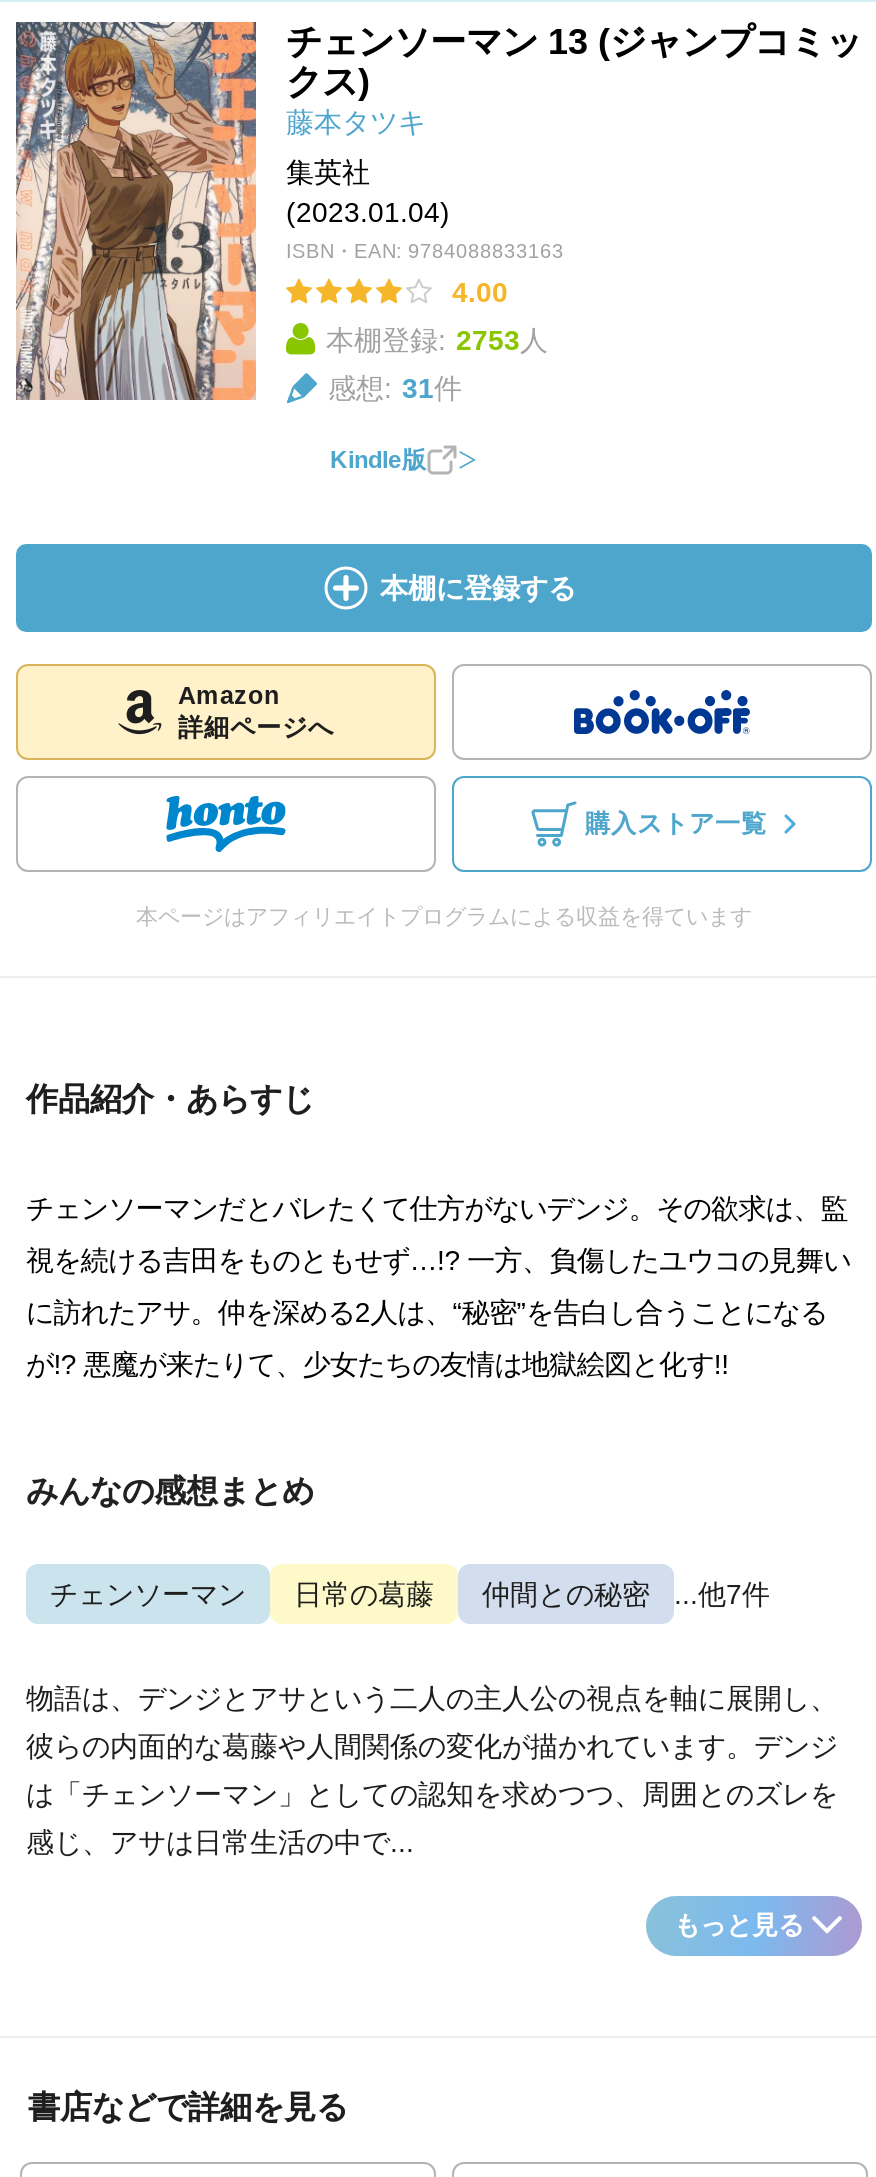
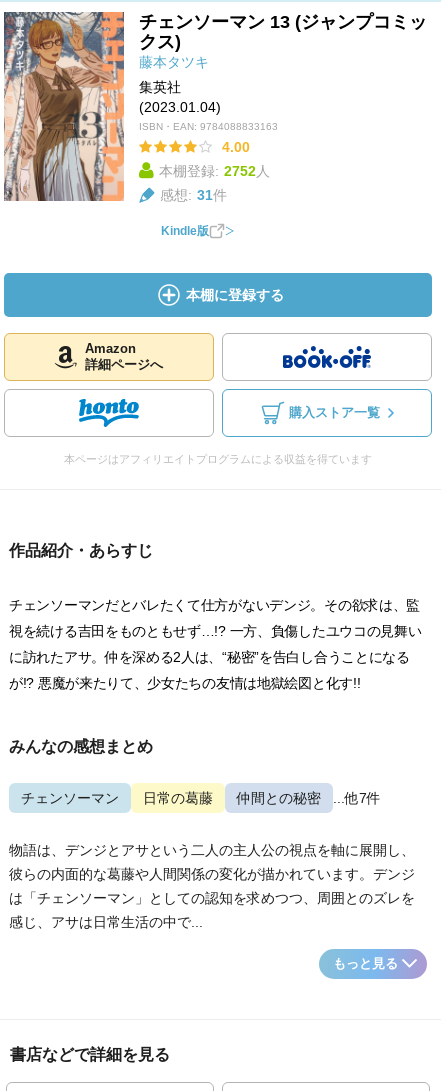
- 本棚登録: 2753人
+ 本棚登録: 2752人
